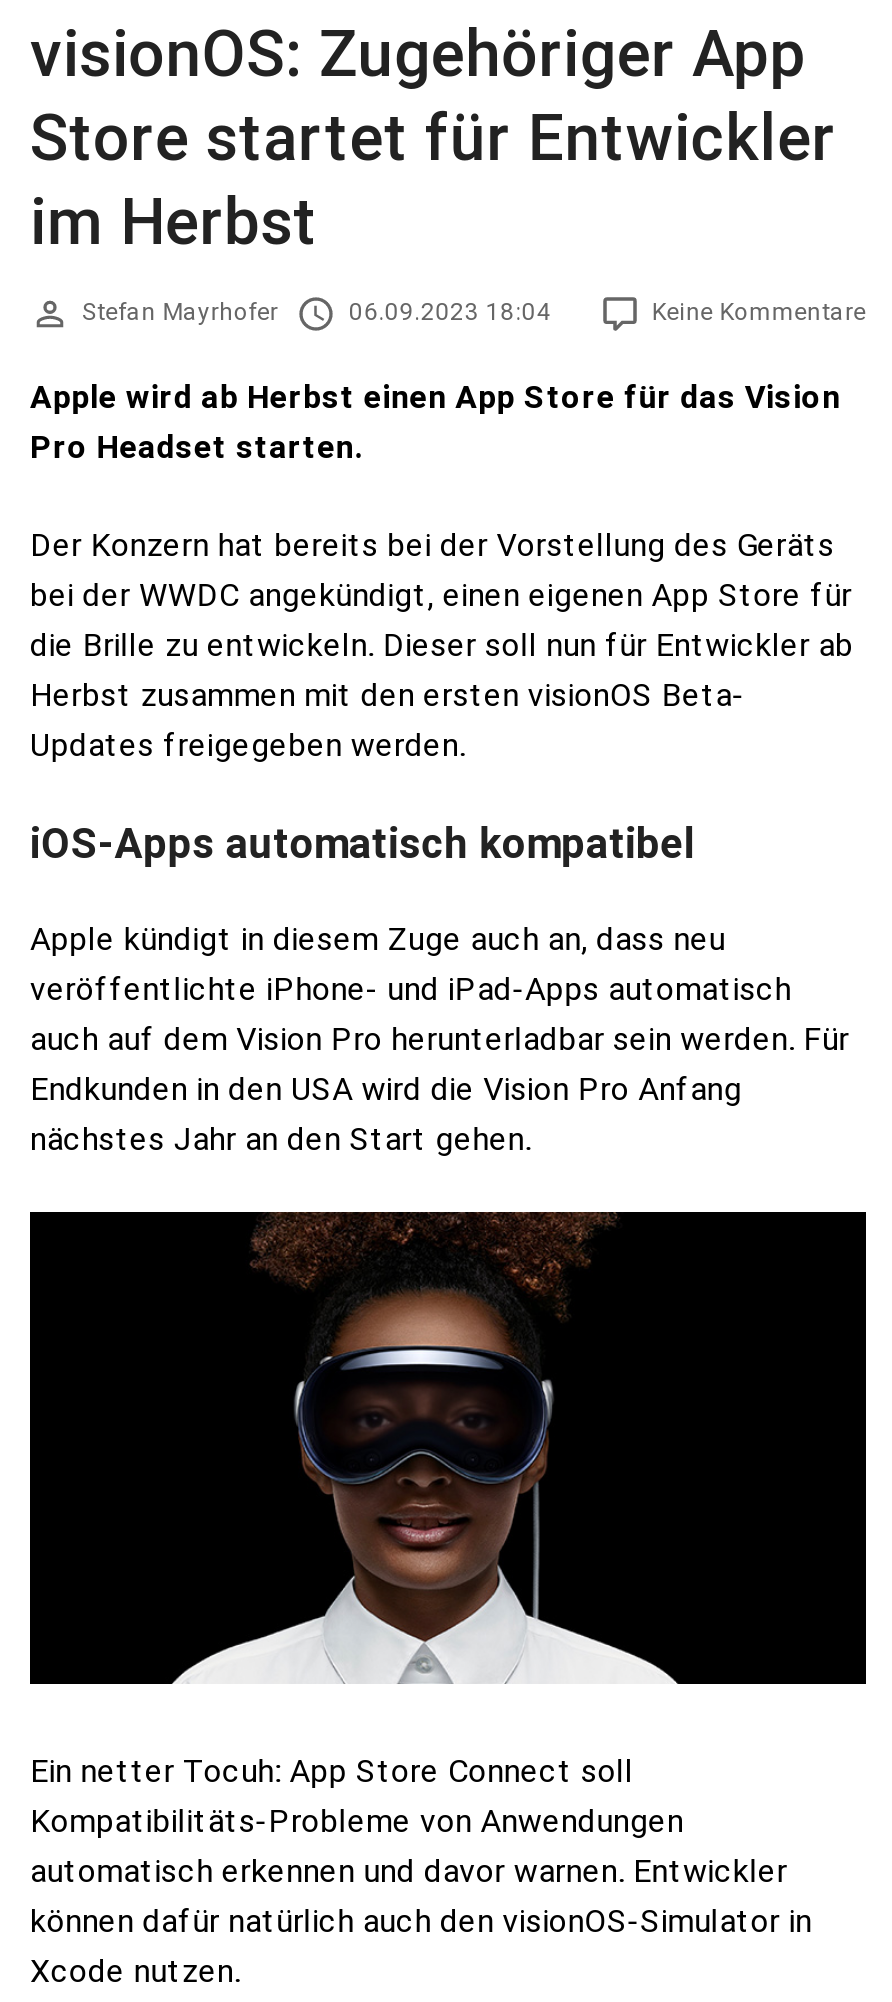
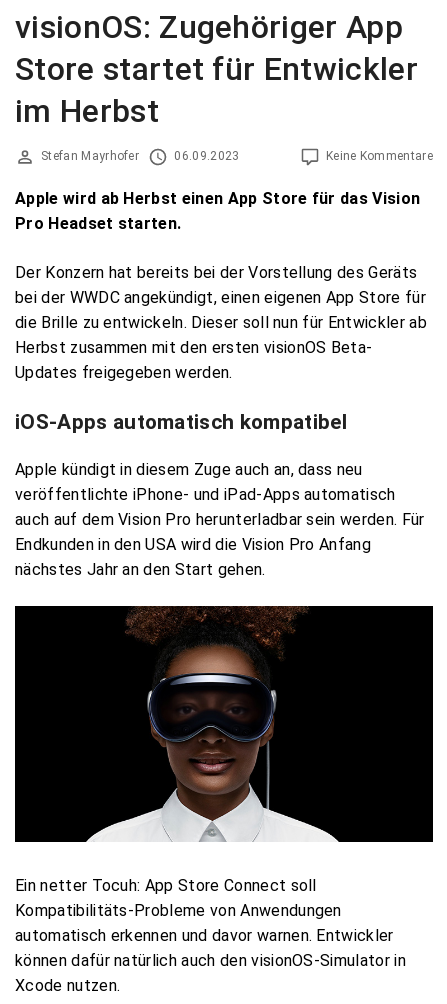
- 06.09.2023 18:04
+ 06.09.2023
